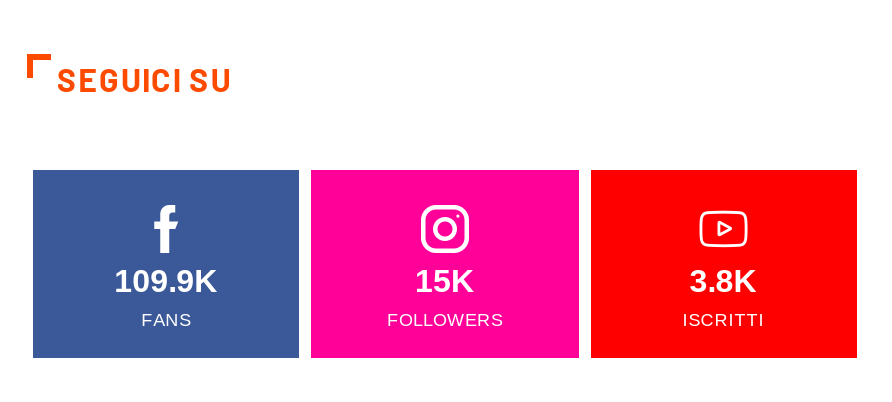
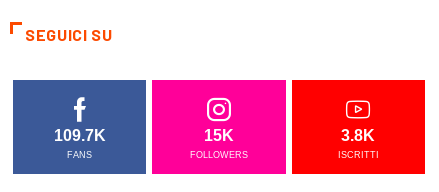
- 109.9K
+ 109.7K
